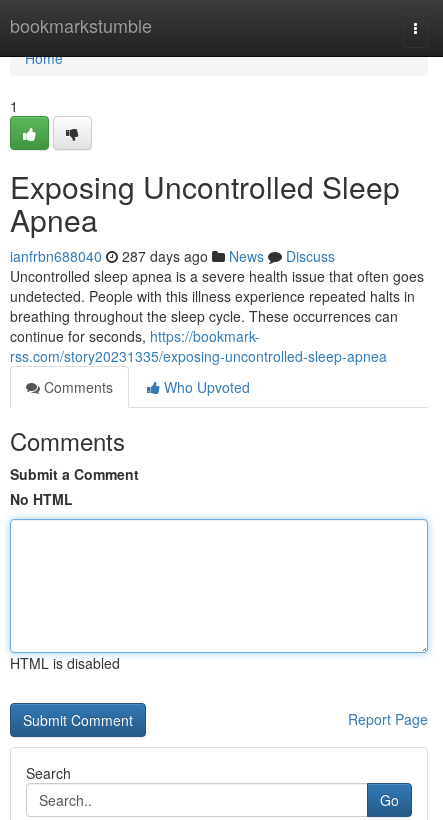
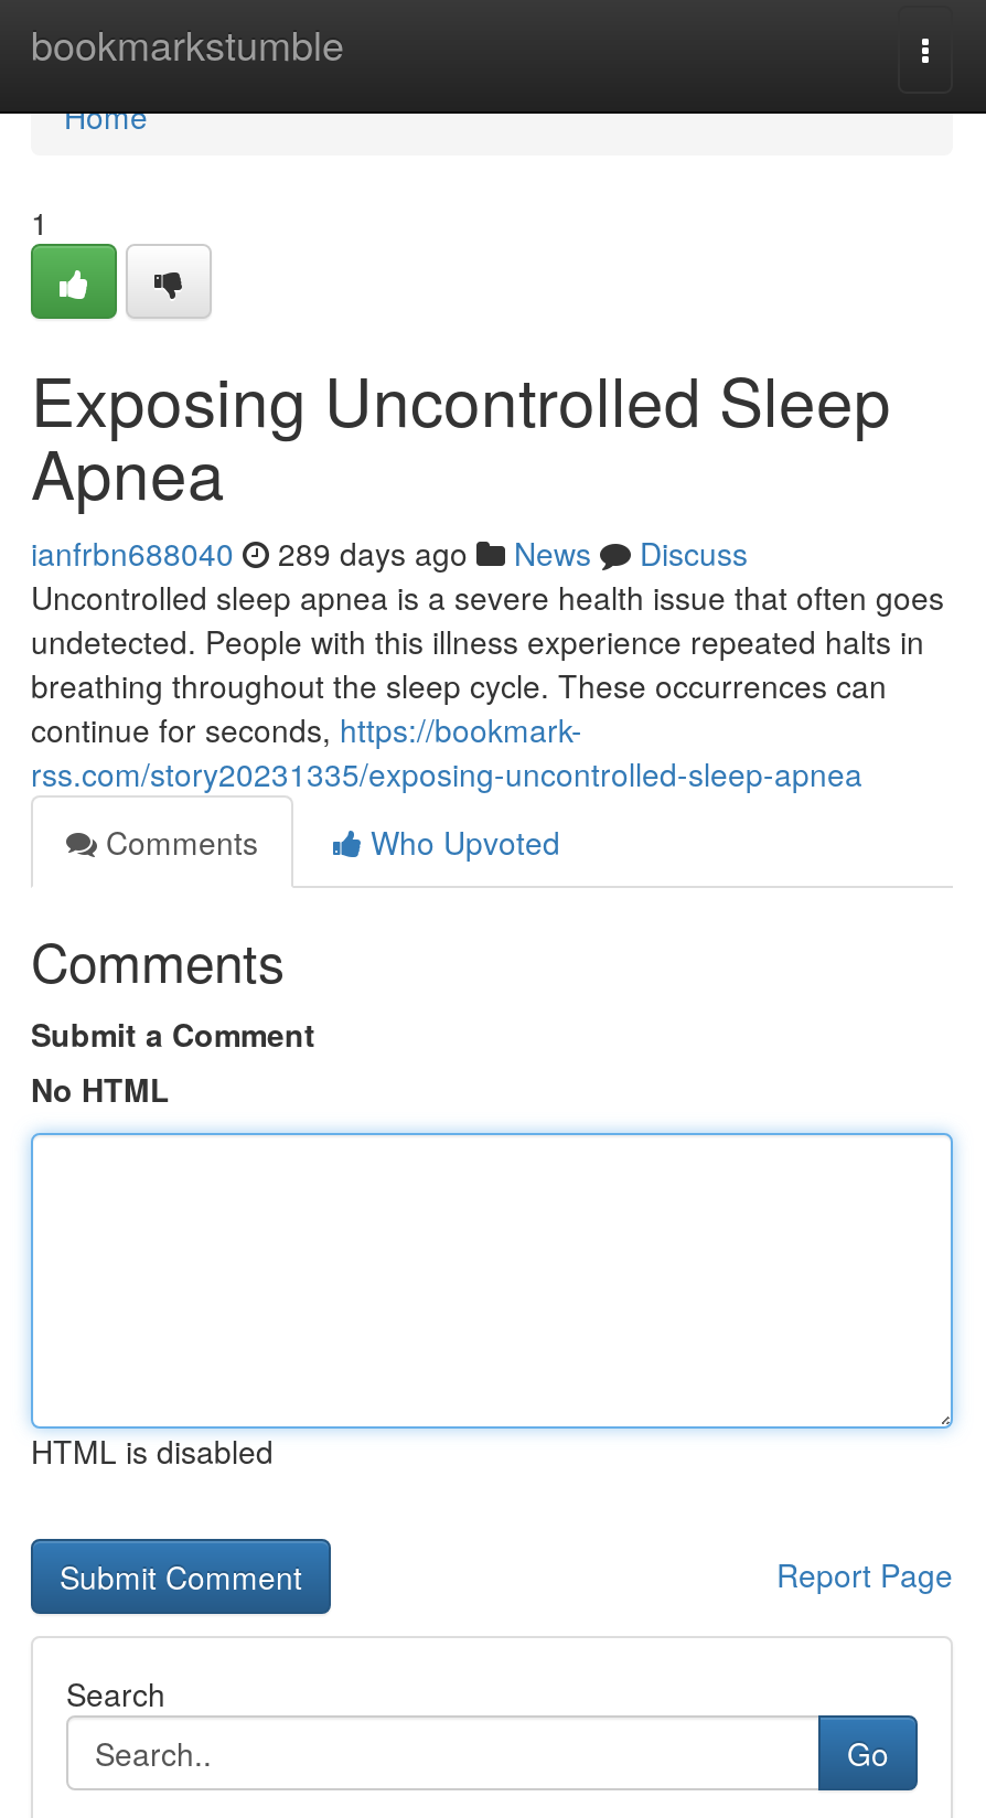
- ianfrbn688040 287 days ago News Discuss
+ ianfrbn688040 289 days ago News Discuss
